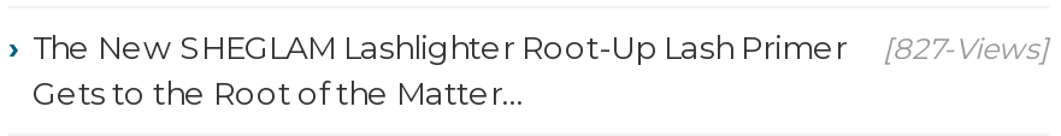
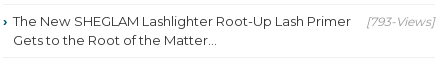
- The New SHEGLAM Lashlighter Root-Up Lash Primer [827-Views]
+ The New SHEGLAM Lashlighter Root-Up Lash Primer [793-Views]
